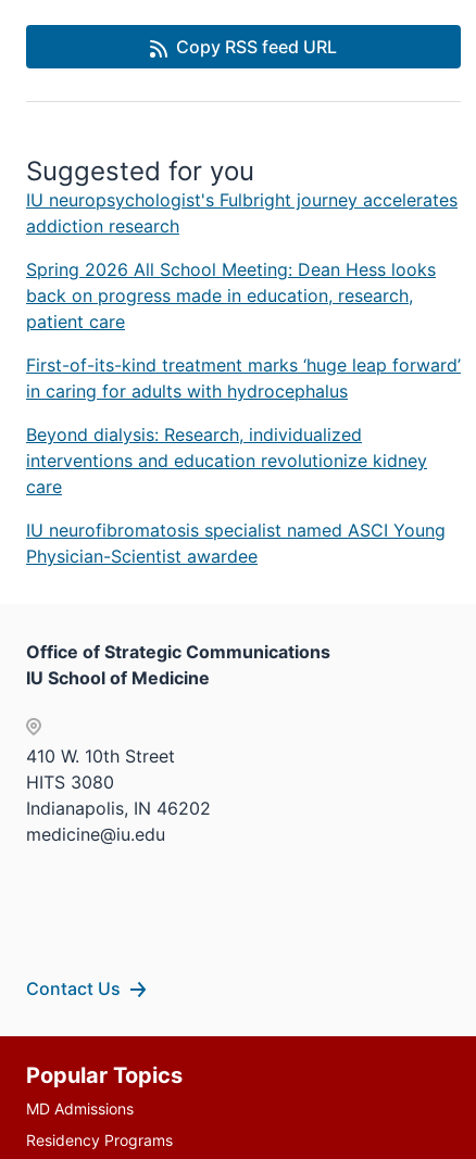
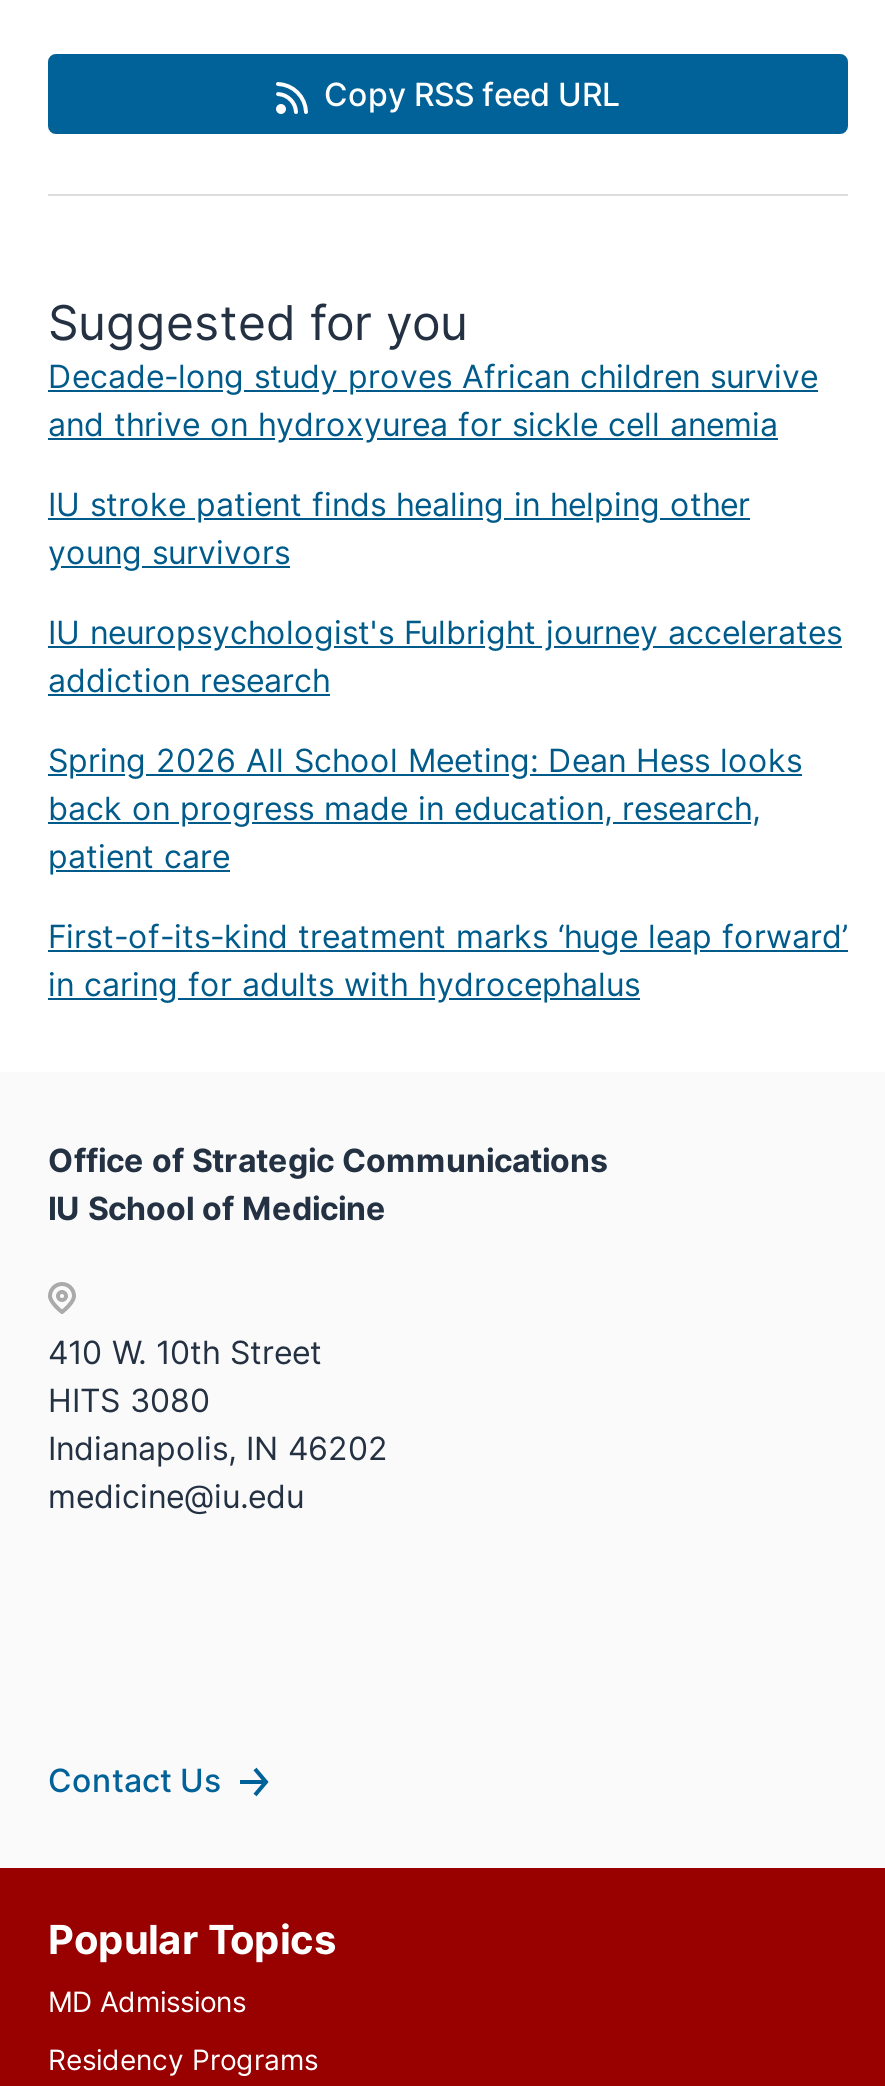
+ Decade-long study proves African children survive
+ and thrive on hydroxyurea for sickle cell anemia
+ IU stroke patient finds healing in helping other
+ young survivors

moved down: IU neuropsychologist's Fulbright journey accelerates | addiction research | Spring 2026 All School Meeting: Dean Hess looks | back on progress made in education, research, | patient care | First-of-its-kind treatment marks ‘huge leap forward’ | in caring for adults with hydrocephalus

- Beyond dialysis: Research, individualized
- interventions and education revolutionize kidney
- care
- IU neurofibromatosis specialist named ASCI Young
- Physician-Scientist awardee
